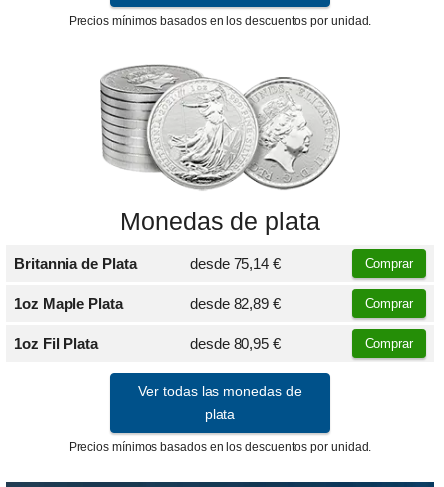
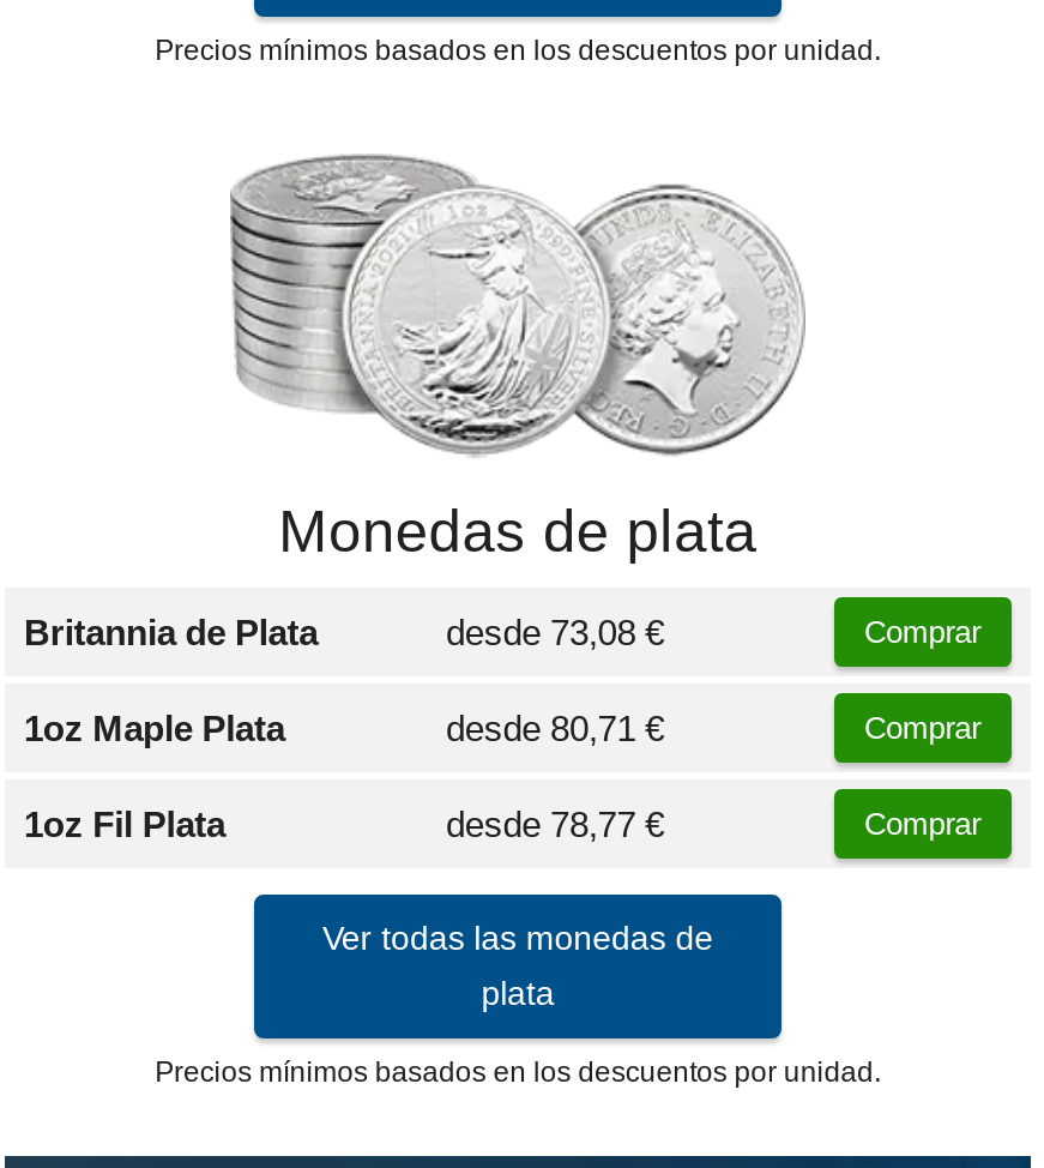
- desde 75,14 €
+ desde 73,08 €

- desde 82,89 €
+ desde 80,71 €

- desde 80,95 €
+ desde 78,77 €
